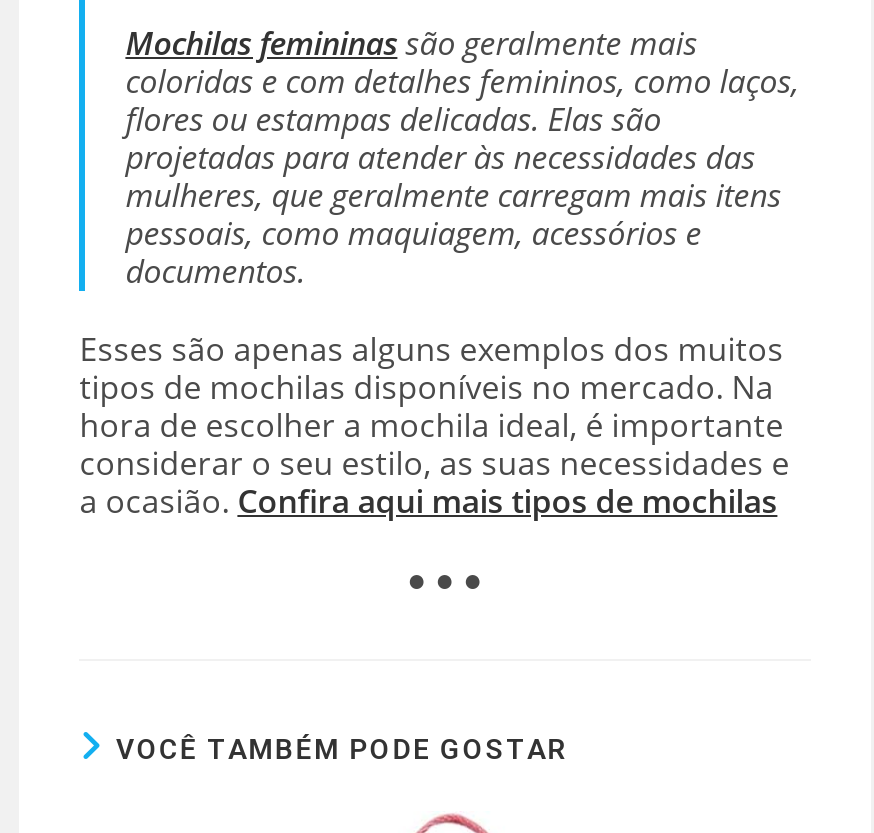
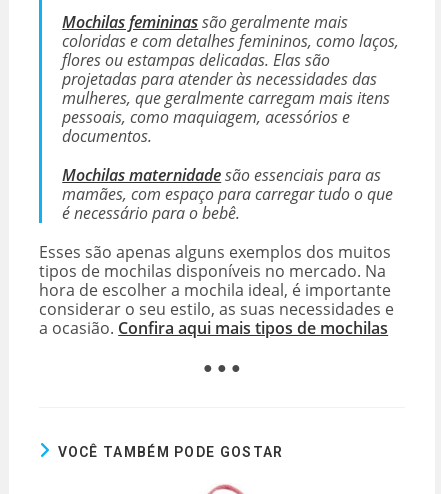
+ Mochilas maternidade são essenciais para as
+ mamães, com espaço para carregar tudo o que
+ é necessário para o bebê.
